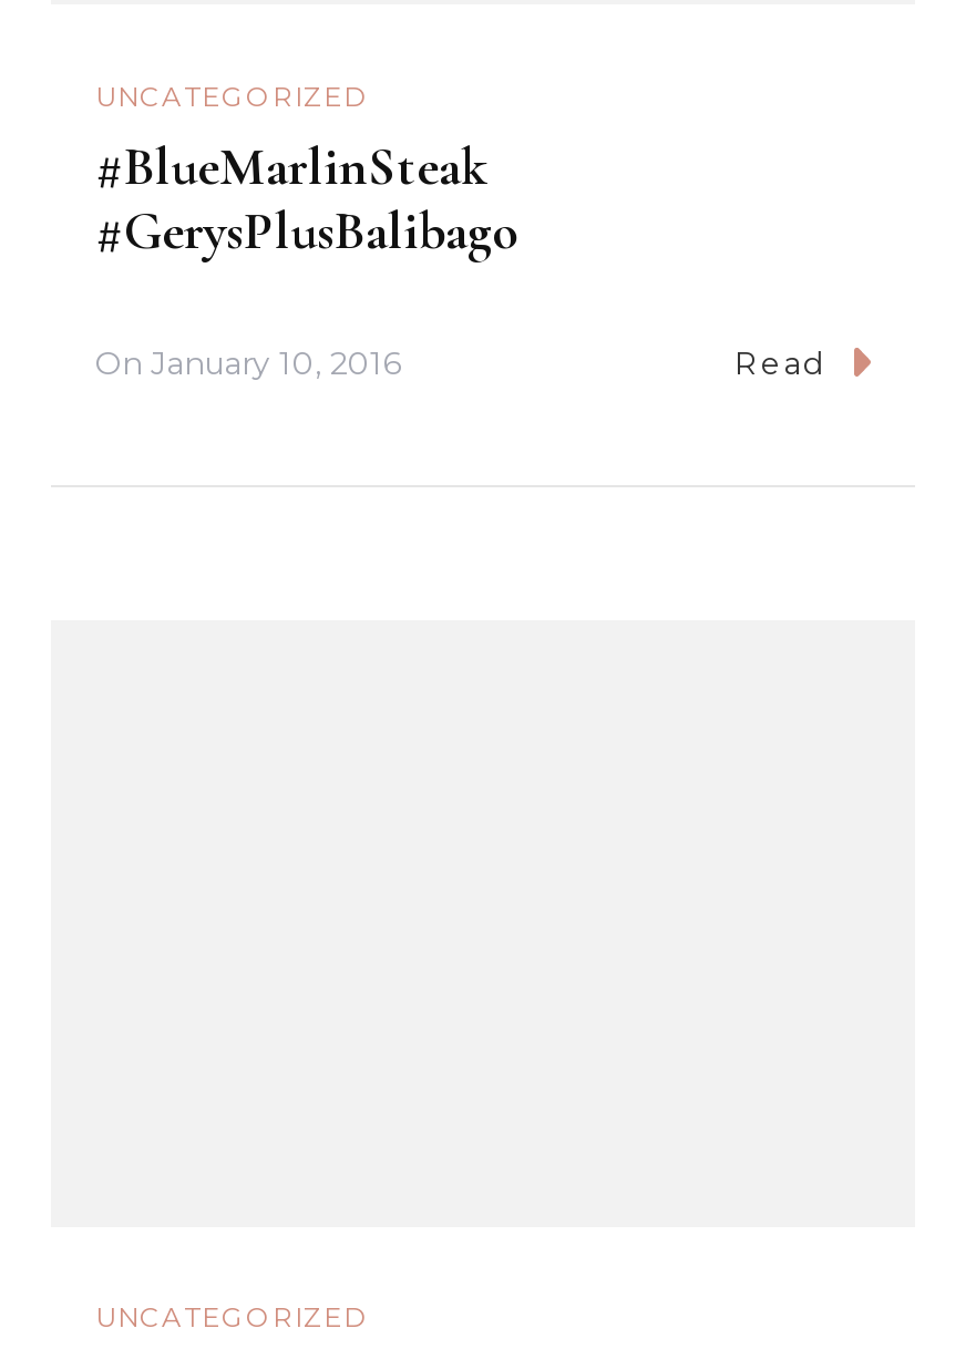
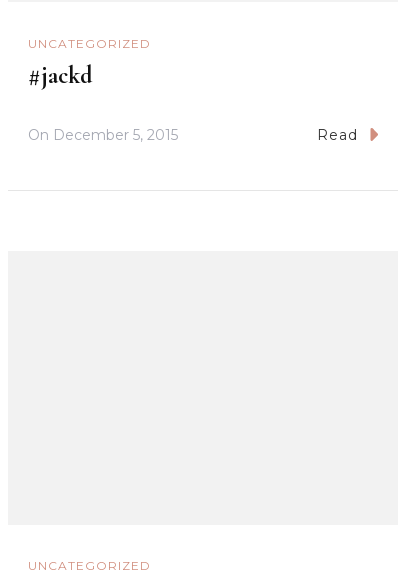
- #BlueMarlinSteak
- #GerysPlusBalibago
+ #jackd

- On January 10, 2016
+ On December 5, 2015
